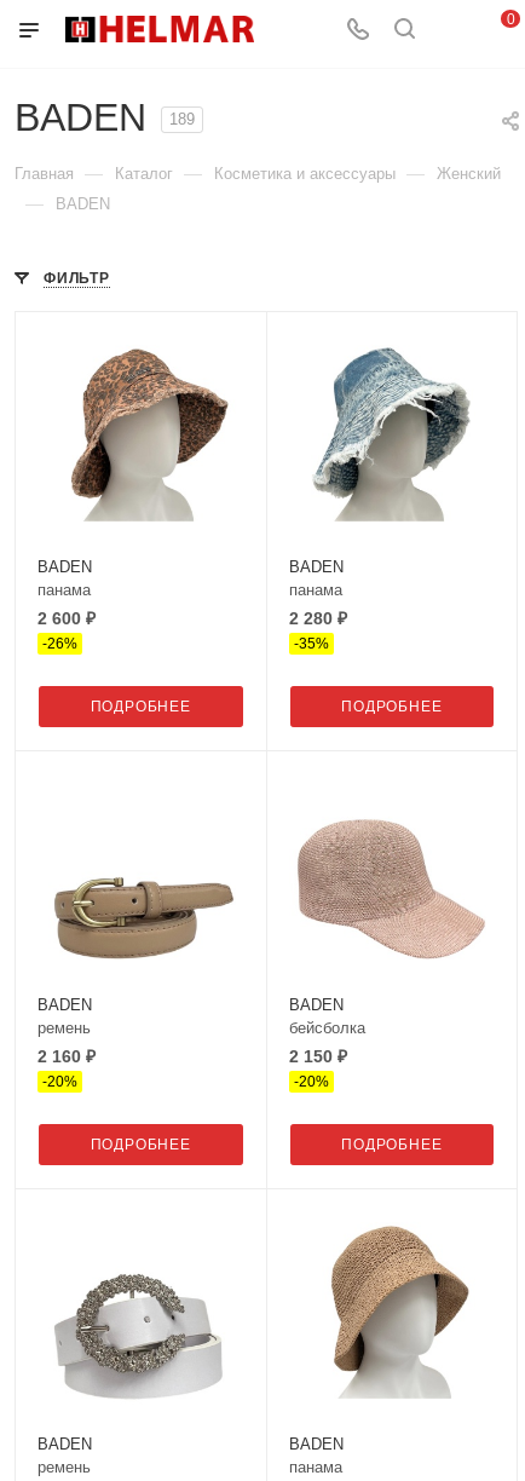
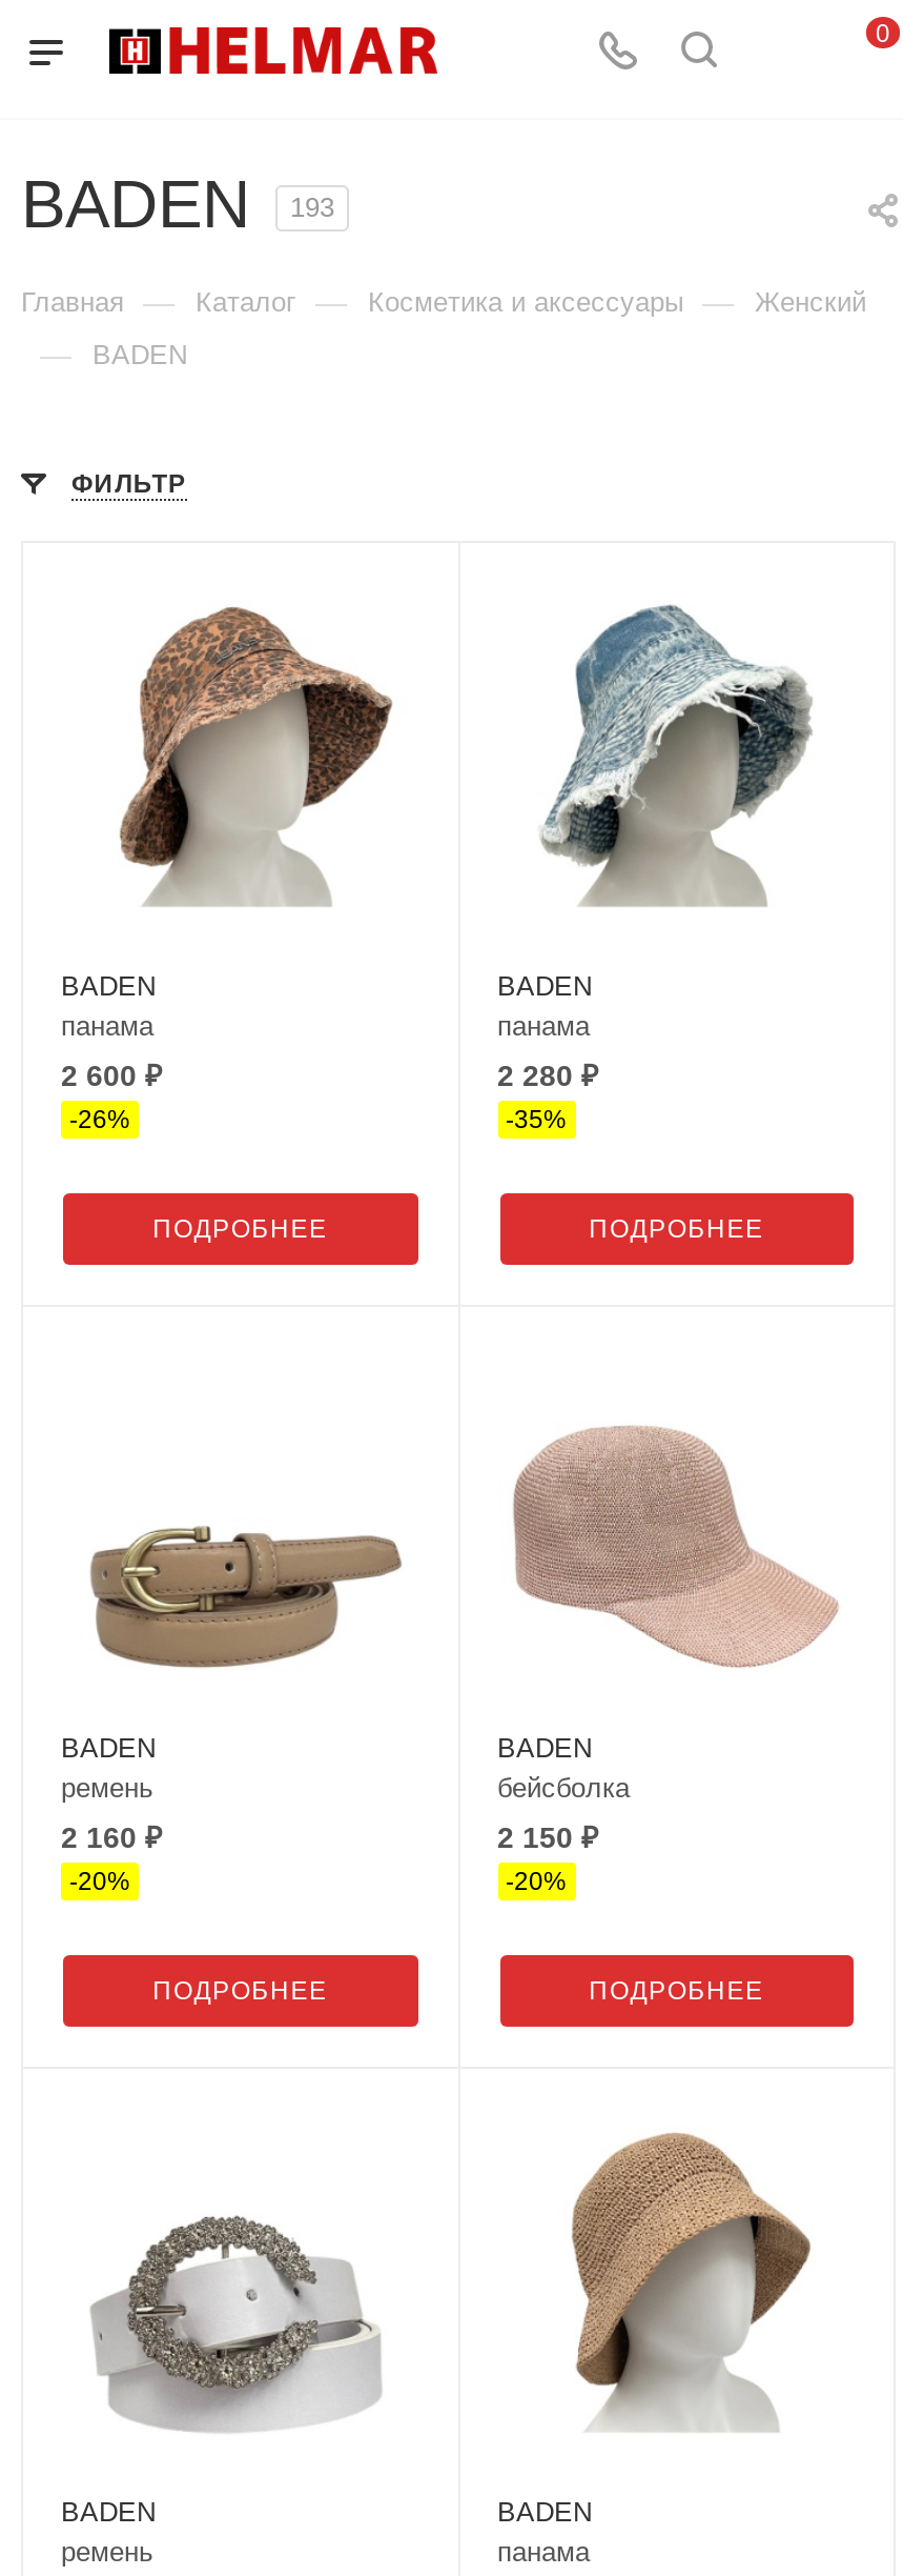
- BADEN 189
+ BADEN 193
